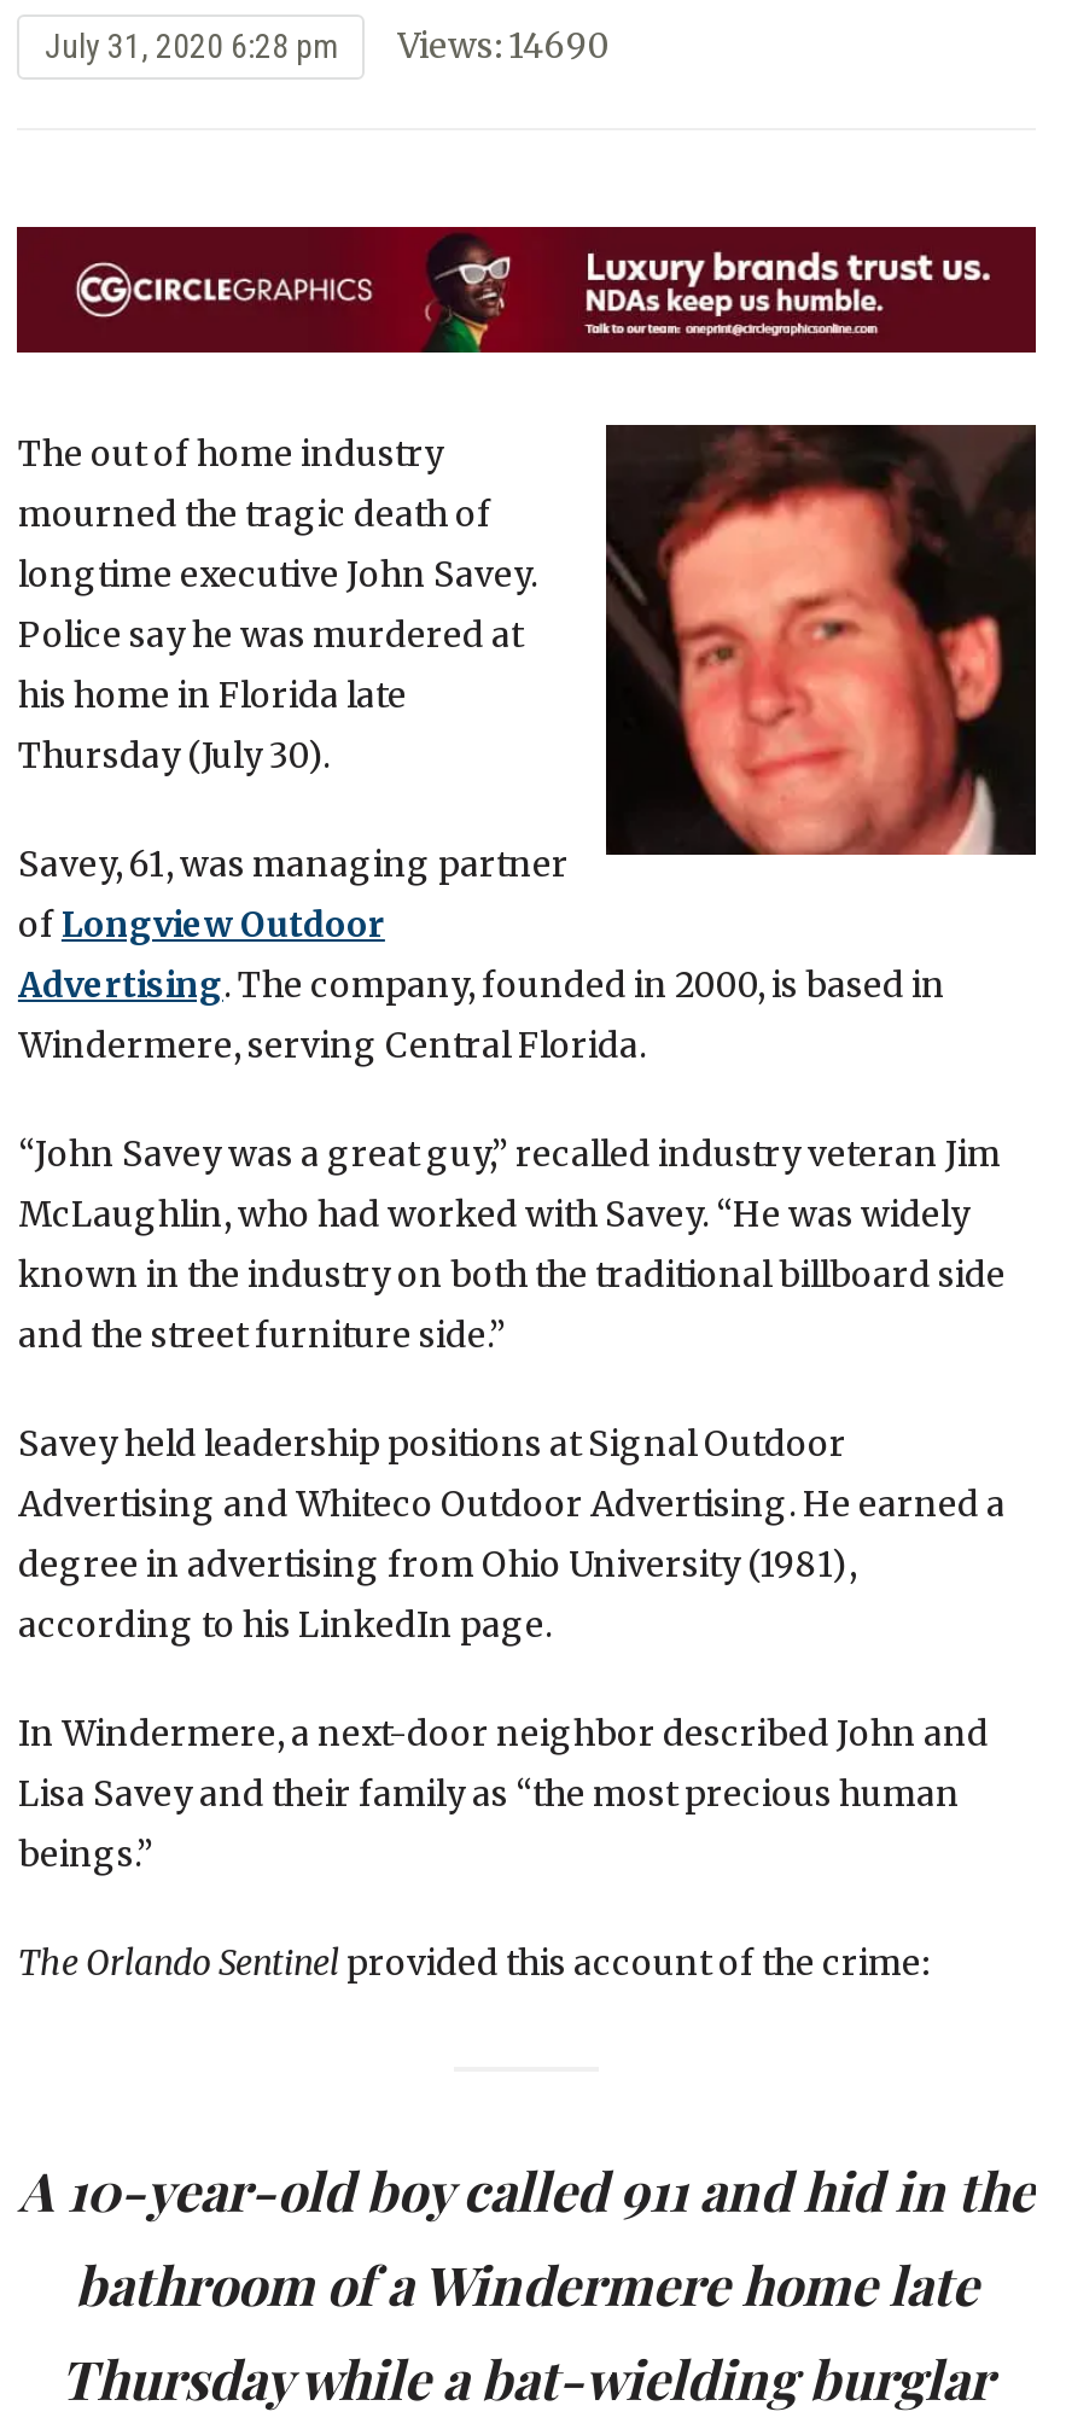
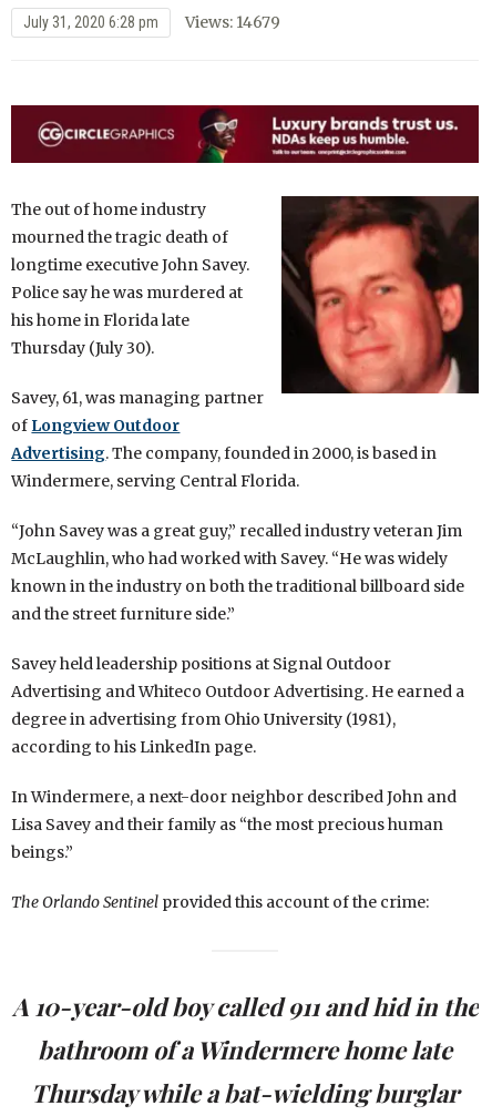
- July 31, 2020 6:28 pm Views: 14690
+ July 31, 2020 6:28 pm Views: 14679
